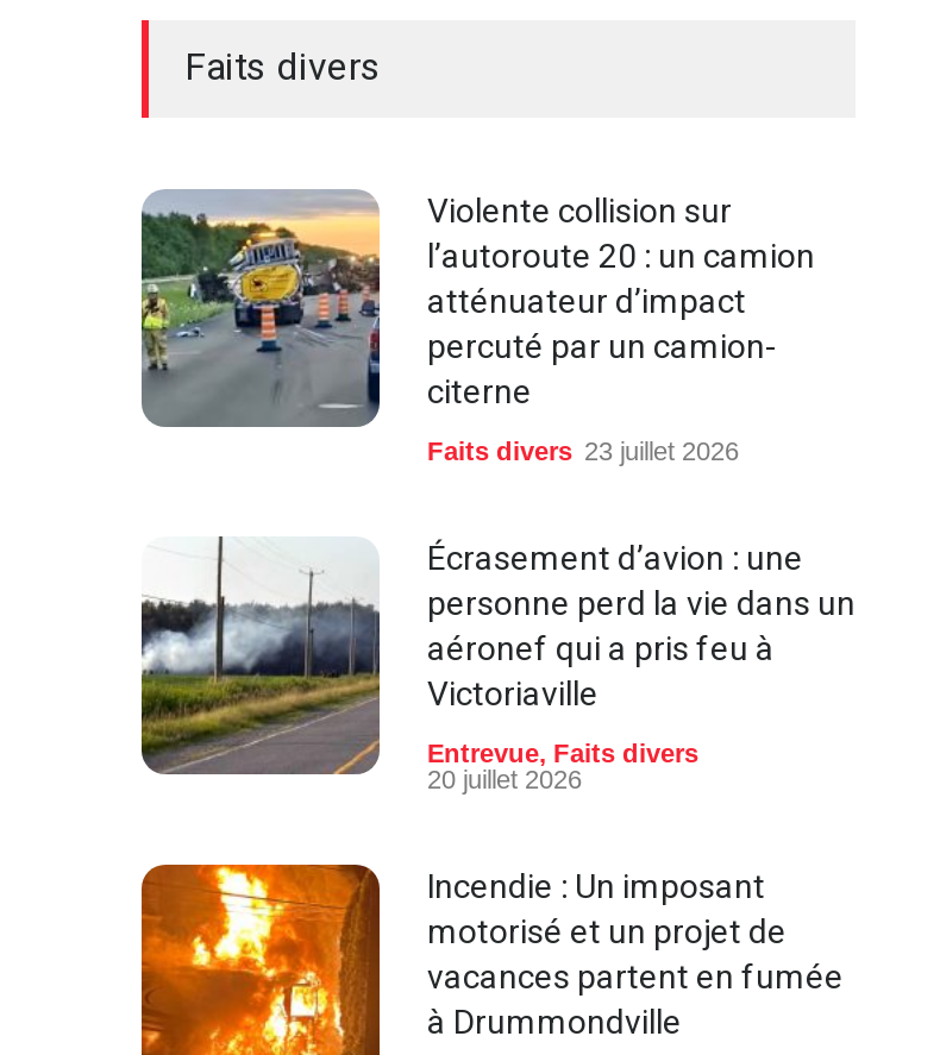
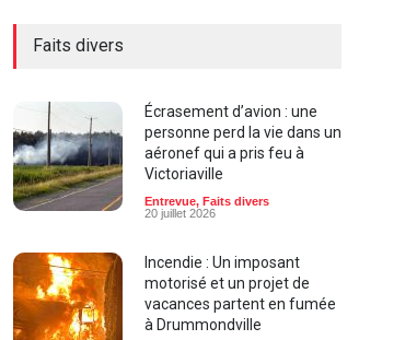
- [image]
- Violente collision sur
- l’autoroute 20 : un camion
- atténuateur d’impact
- percuté par un camion-
- citerne
- Faits divers 23 juillet 2026
